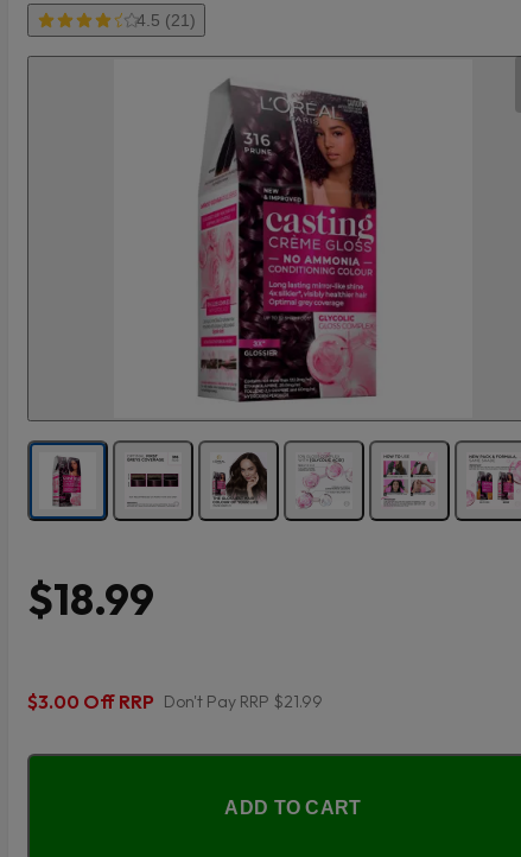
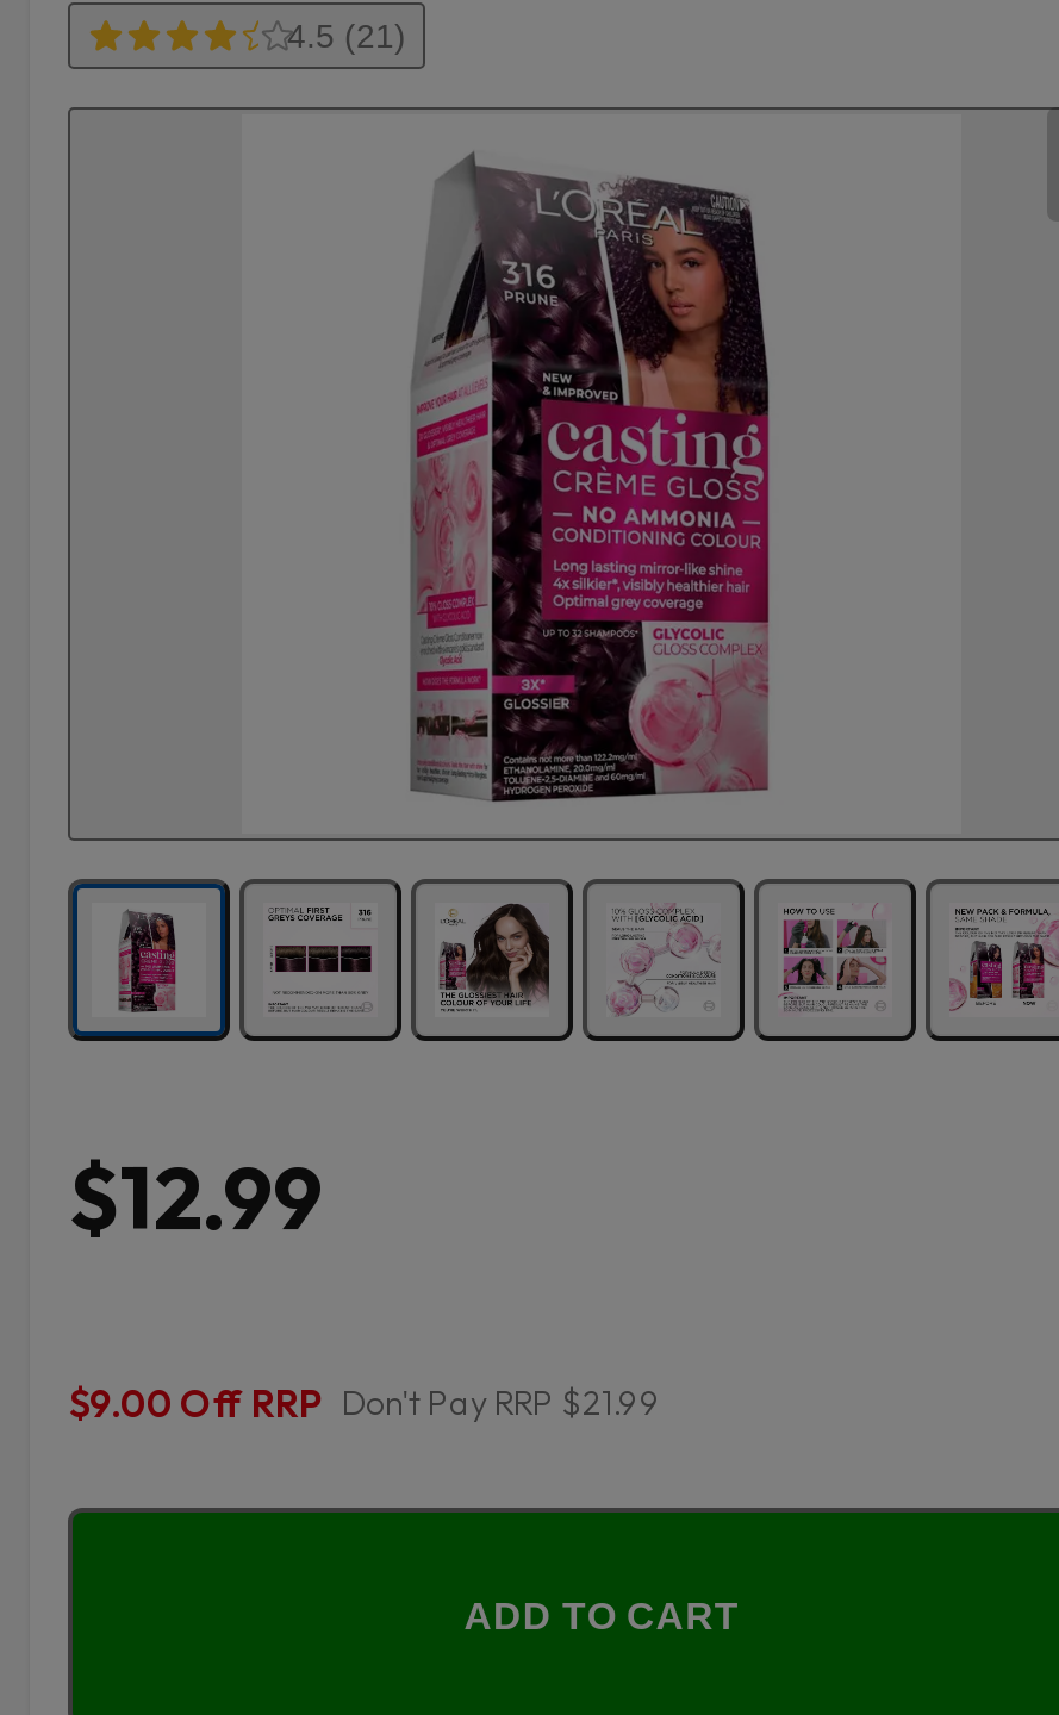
- $18.99
+ $12.99

- $3.00 Off RRP Don't Pay RRP $21.99
+ $9.00 Off RRP Don't Pay RRP $21.99
